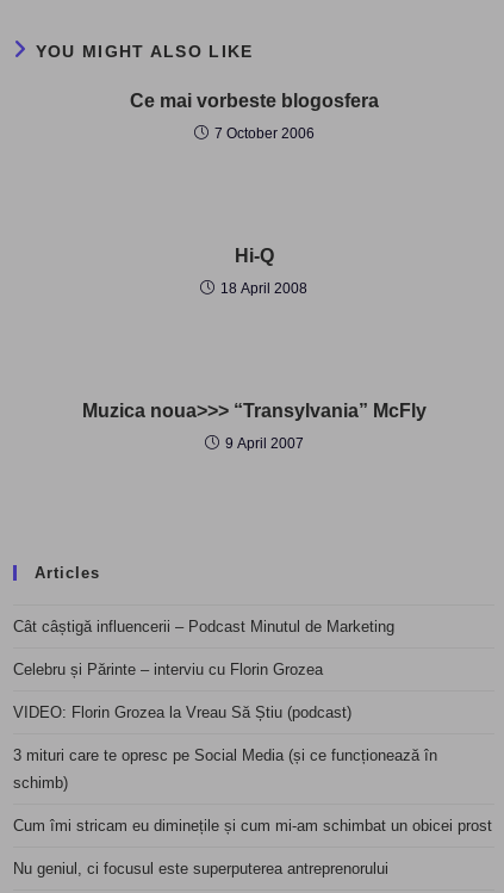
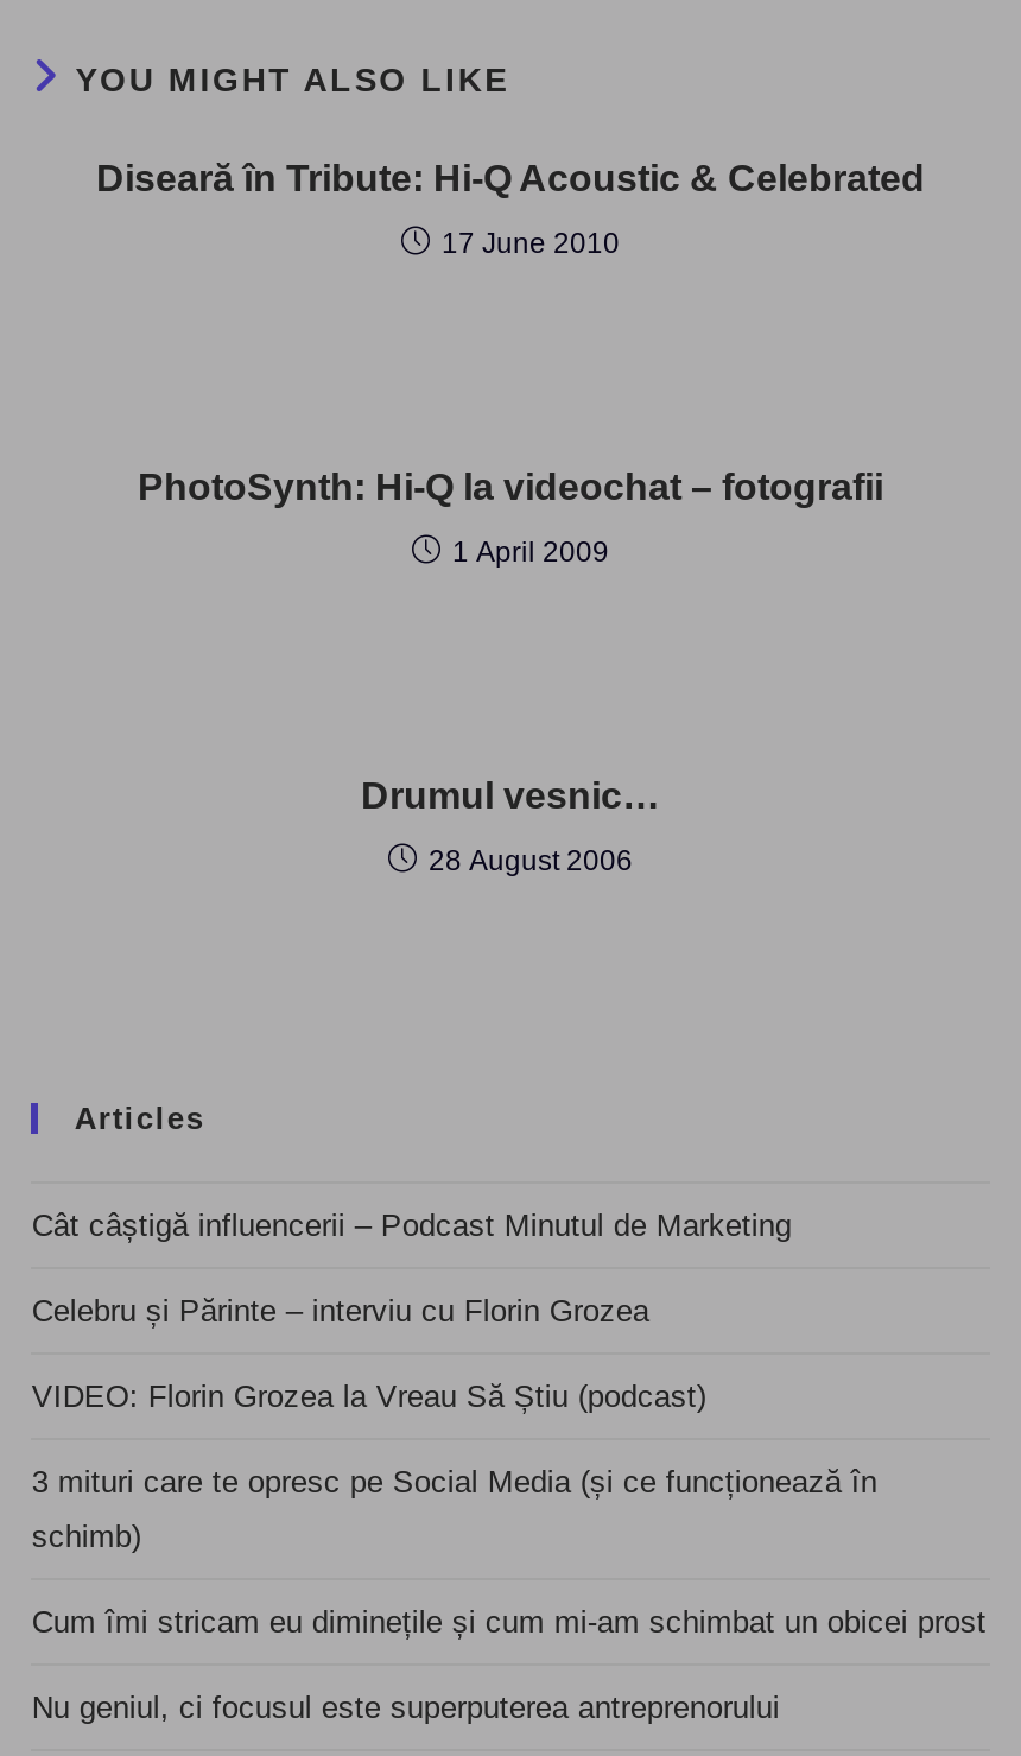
- Ce mai vorbeste blogosfera
+ Diseară în Tribute: Hi-Q Acoustic & Celebrated

- 7 October 2006
+ 17 June 2010

- Hi-Q
+ PhotoSynth: Hi-Q la videochat – fotografii

- 18 April 2008
+ 1 April 2009

- Muzica noua>>> “Transylvania” McFly
+ Drumul vesnic…

- 9 April 2007
+ 28 August 2006
